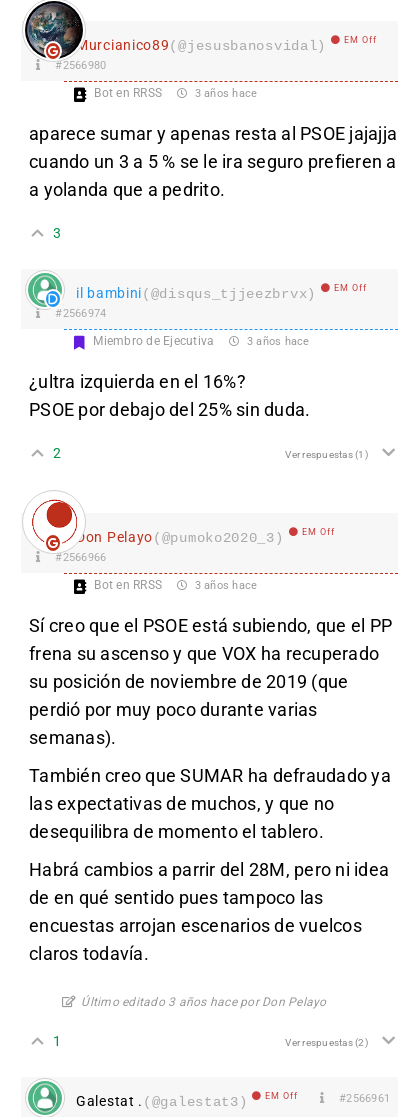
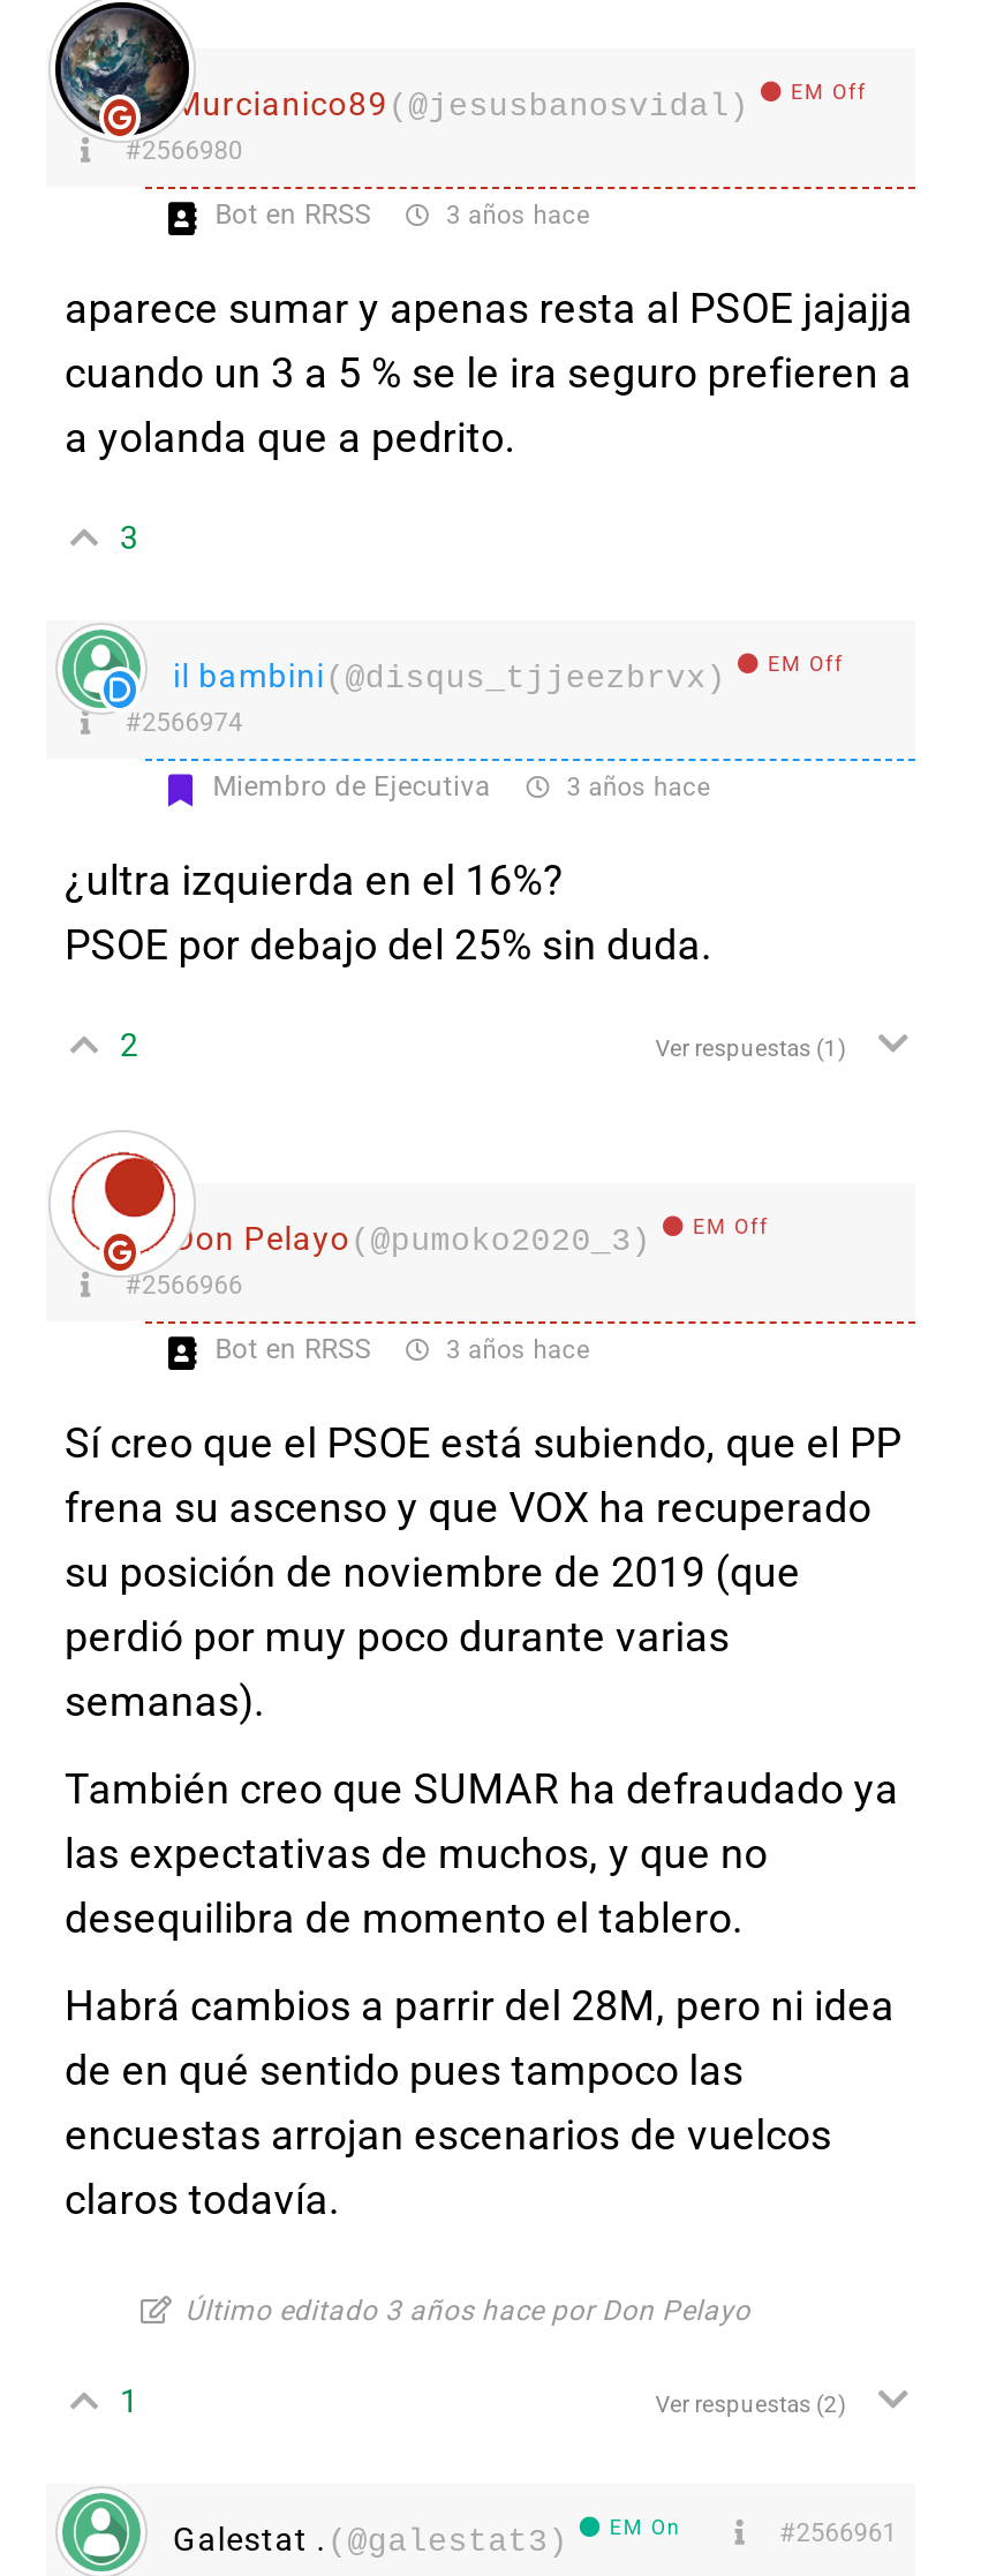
- EM Off
+ EM On
